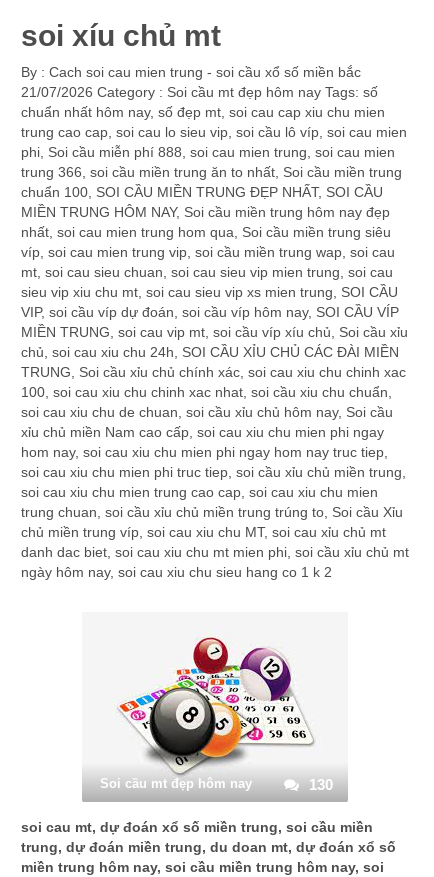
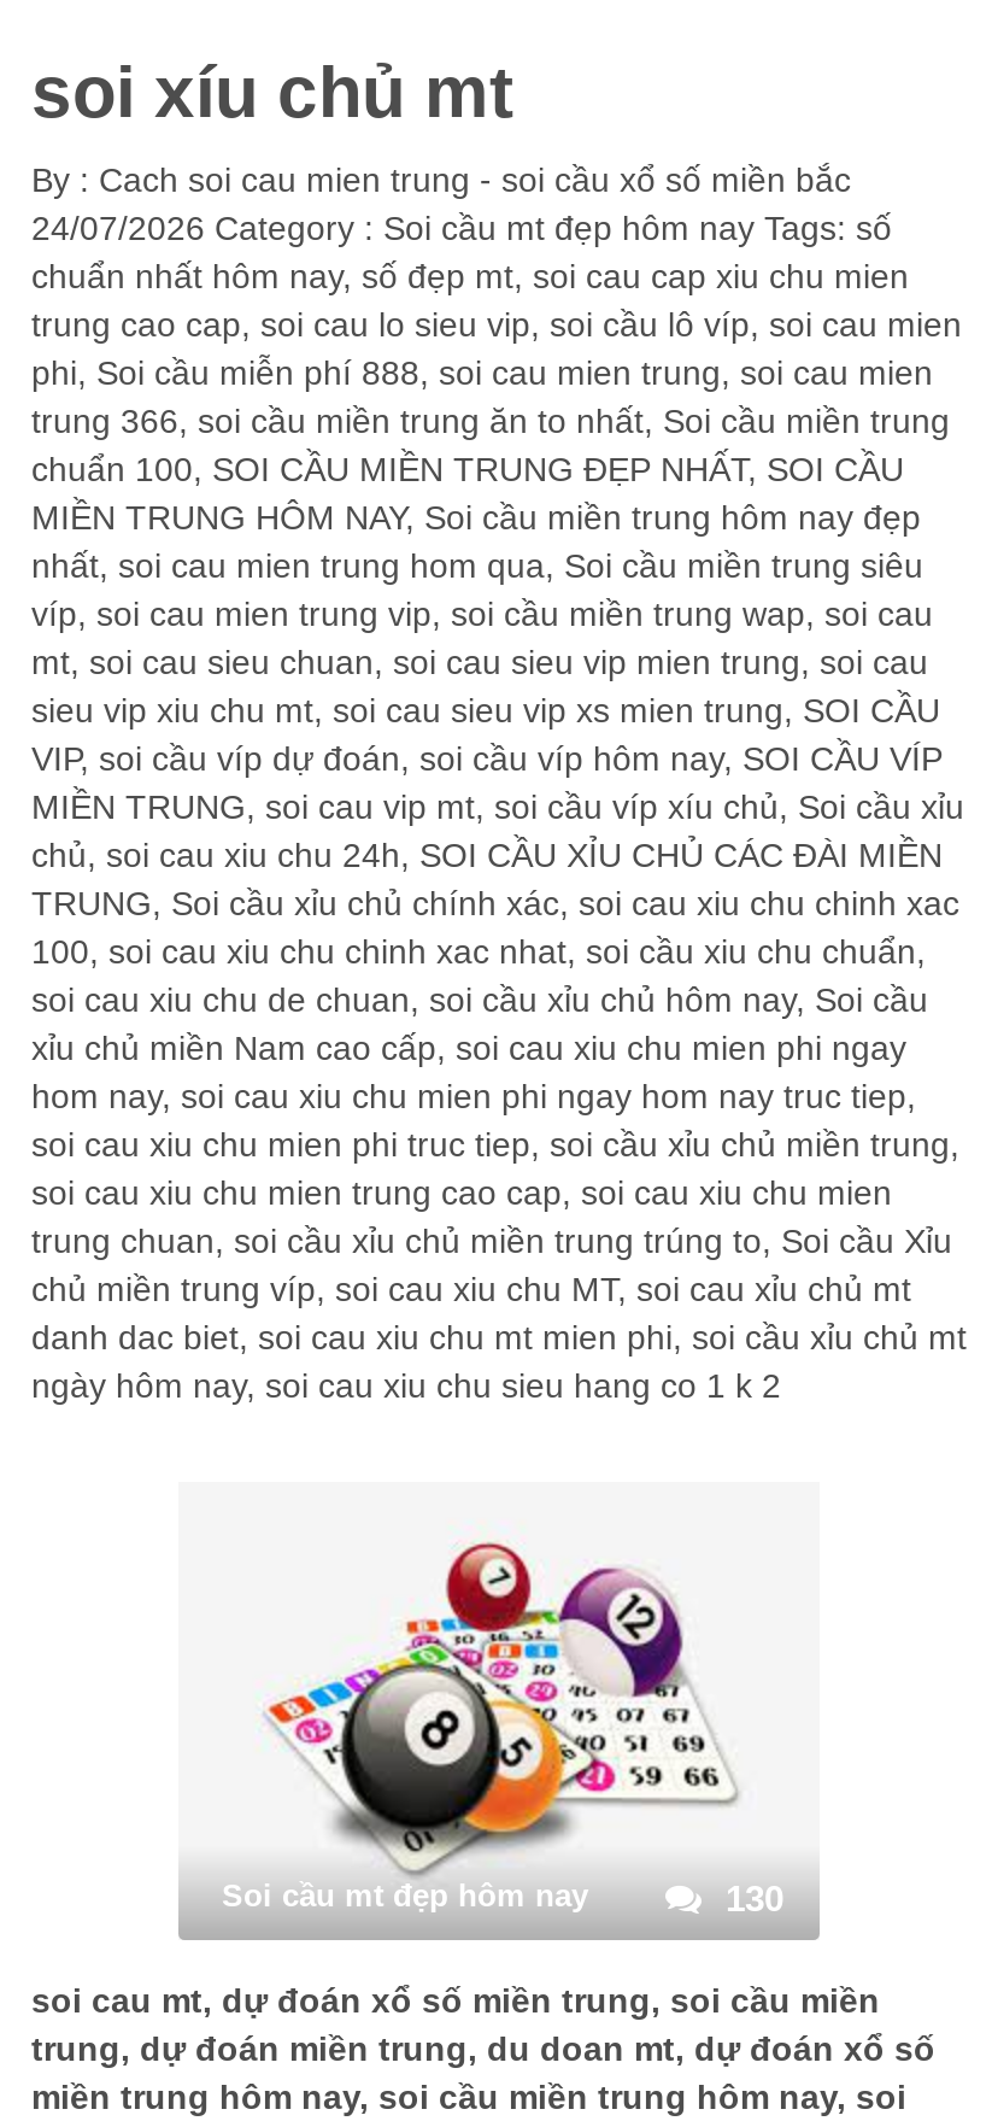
- 21/07/2026 Category : Soi cầu mt đẹp hôm nay Tags: số
+ 24/07/2026 Category : Soi cầu mt đẹp hôm nay Tags: số
